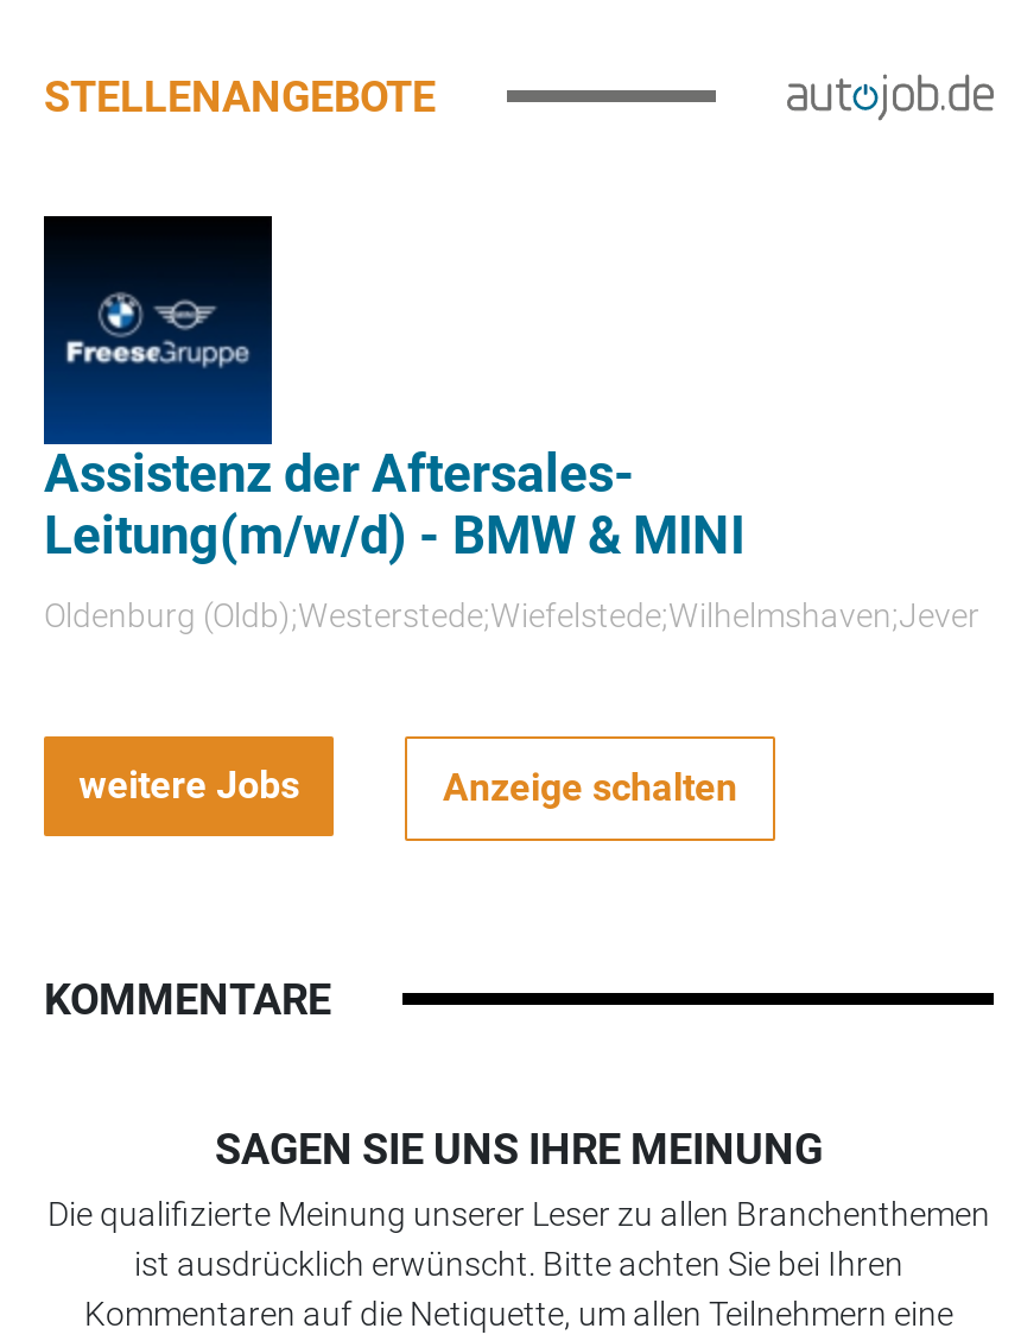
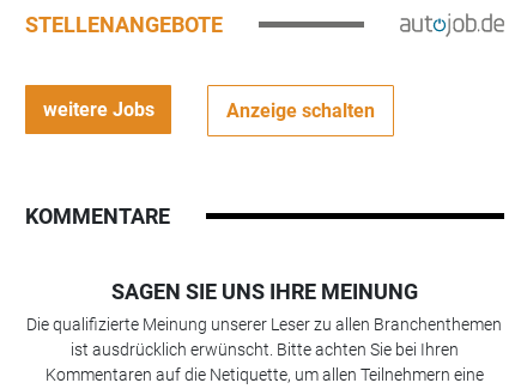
- [image]
- Assistenz der Aftersales-
- Leitung(m/w/d) - BMW & MINI
- Oldenburg (Oldb);Westerstede;Wiefelstede;Wilhelmshaven;Jever
